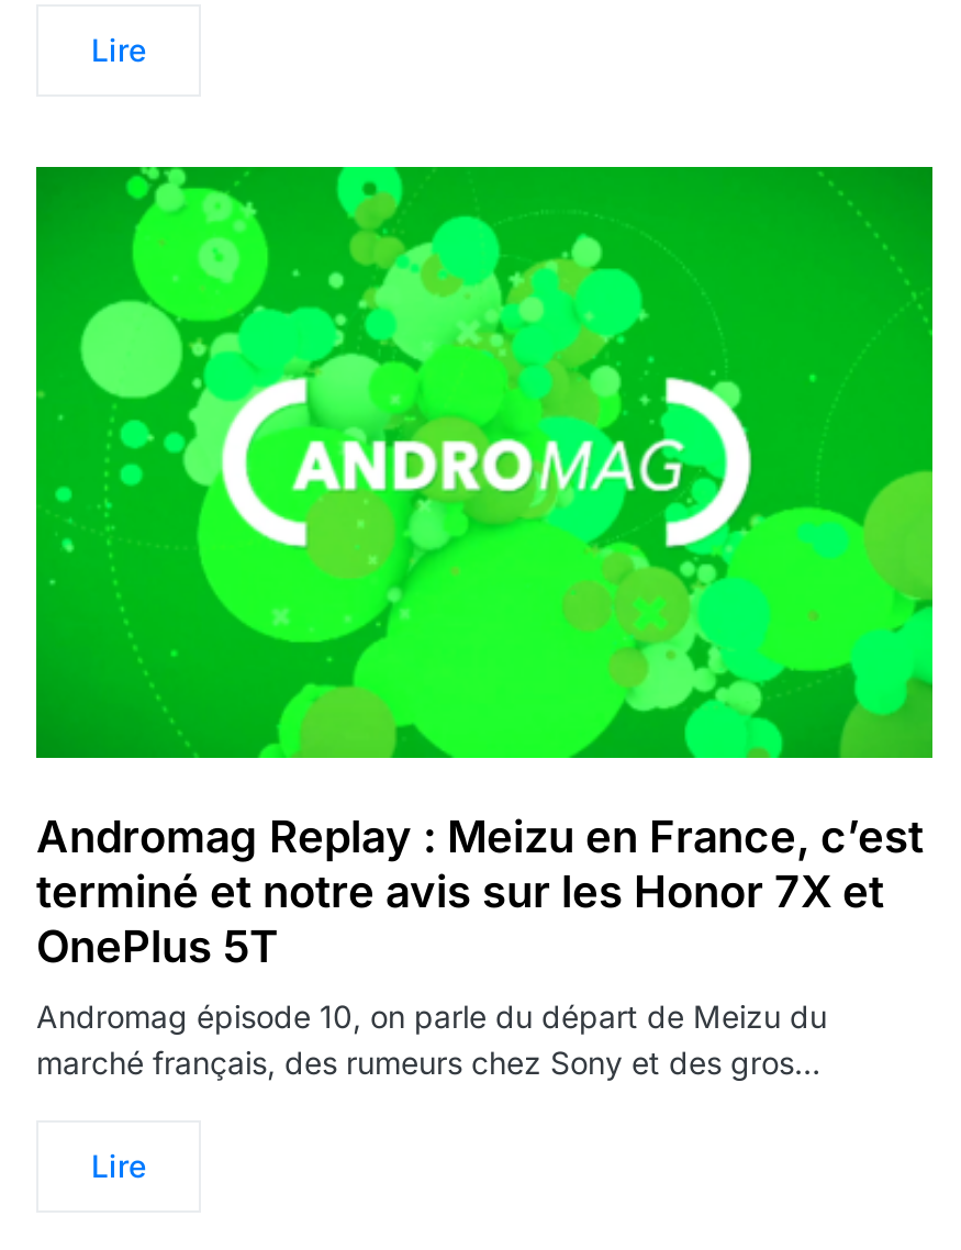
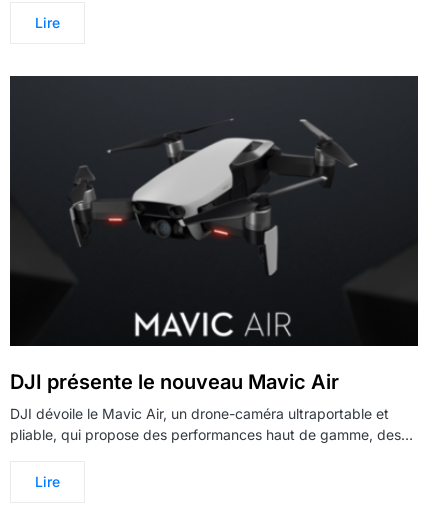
- [image]
+ [image]

- Andromag Replay : Meizu en France, c’est
- terminé et notre avis sur les Honor 7X et
- OnePlus 5T
+ DJI présente le nouveau Mavic Air

- Andromag épisode 10, on parle du départ de Meizu du
- marché français, des rumeurs chez Sony et des gros…
+ DJI dévoile le Mavic Air, un drone-caméra ultraportable et
+ pliable, qui propose des performances haut de gamme, des…
